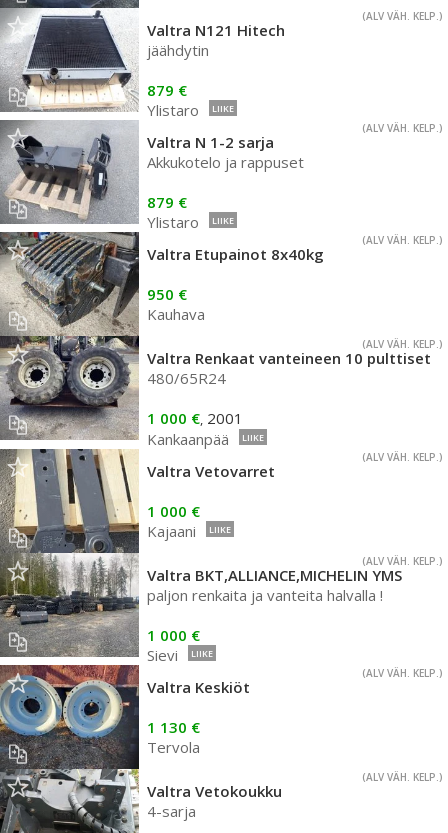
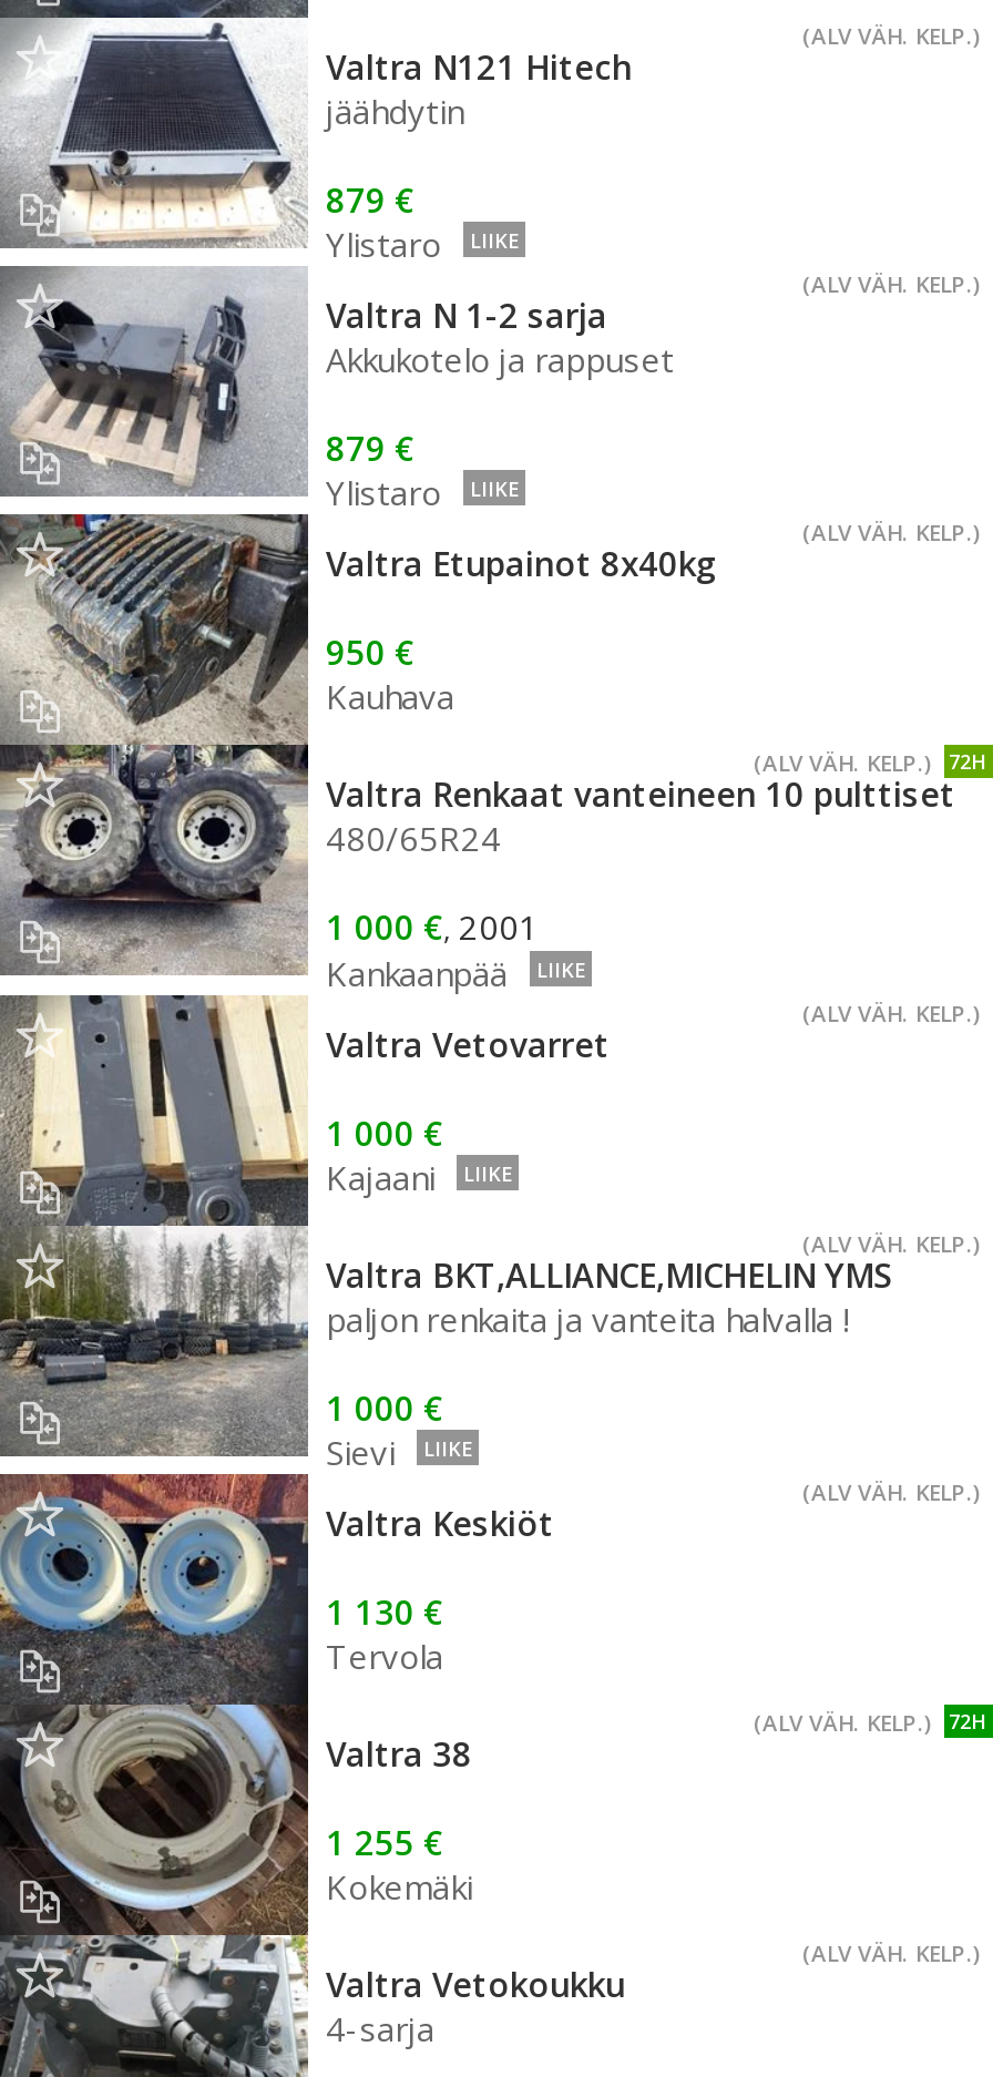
+ 72H

+ [image]
+ 72H
+ (ALV VÄH. KELP.)
+ Valtra 38
+ 1 255 €
+ Kokemäki
